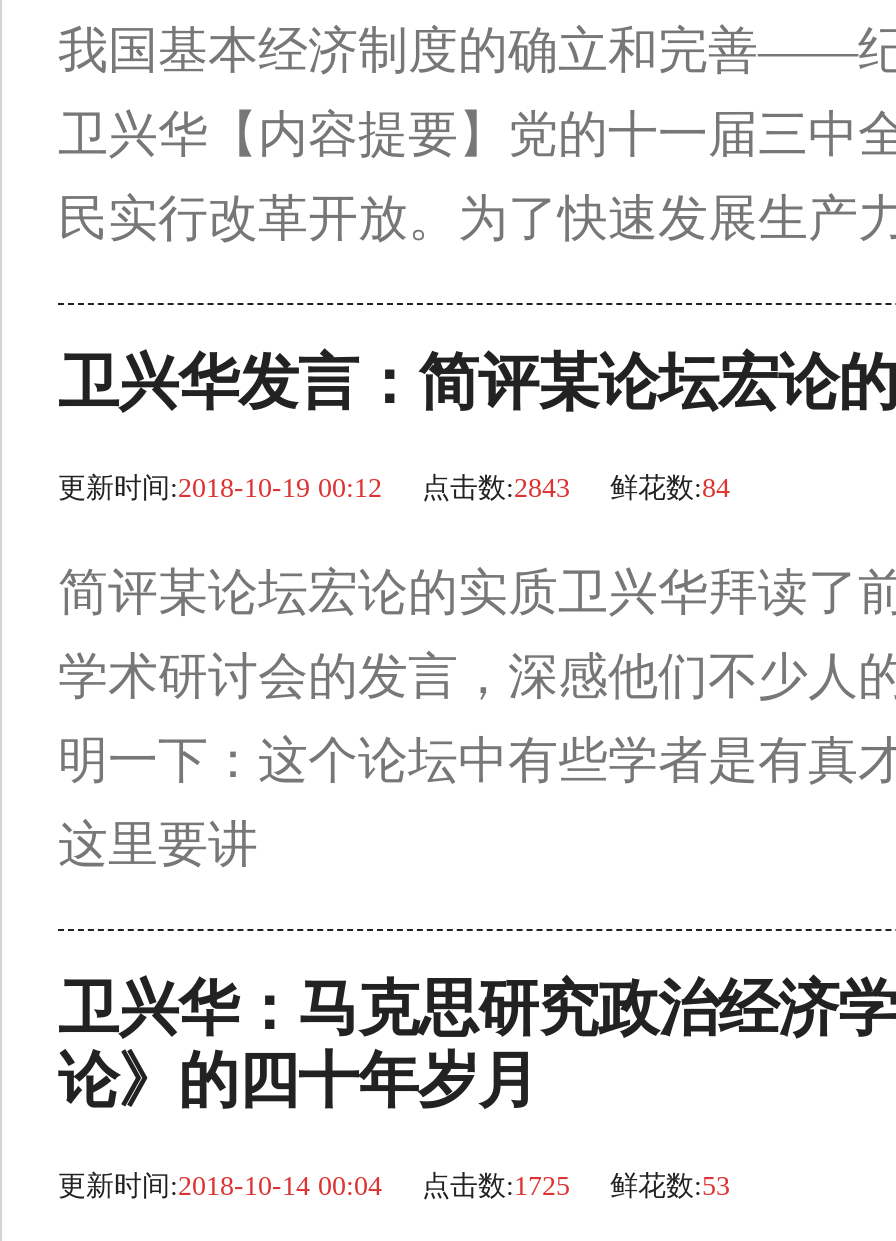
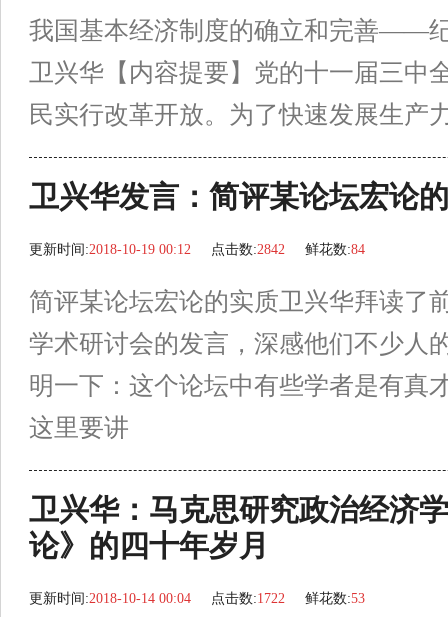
- 更新时间:2018-10-19 00:12 点击数:2843 鲜花数:84
+ 更新时间:2018-10-19 00:12 点击数:2842 鲜花数:84

- 更新时间:2018-10-14 00:04 点击数:1725 鲜花数:53
+ 更新时间:2018-10-14 00:04 点击数:1722 鲜花数:53
